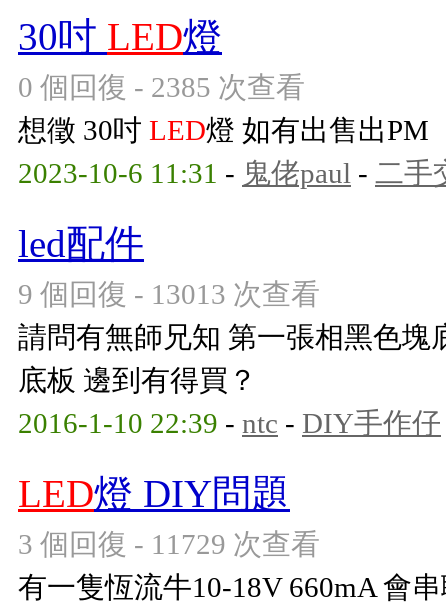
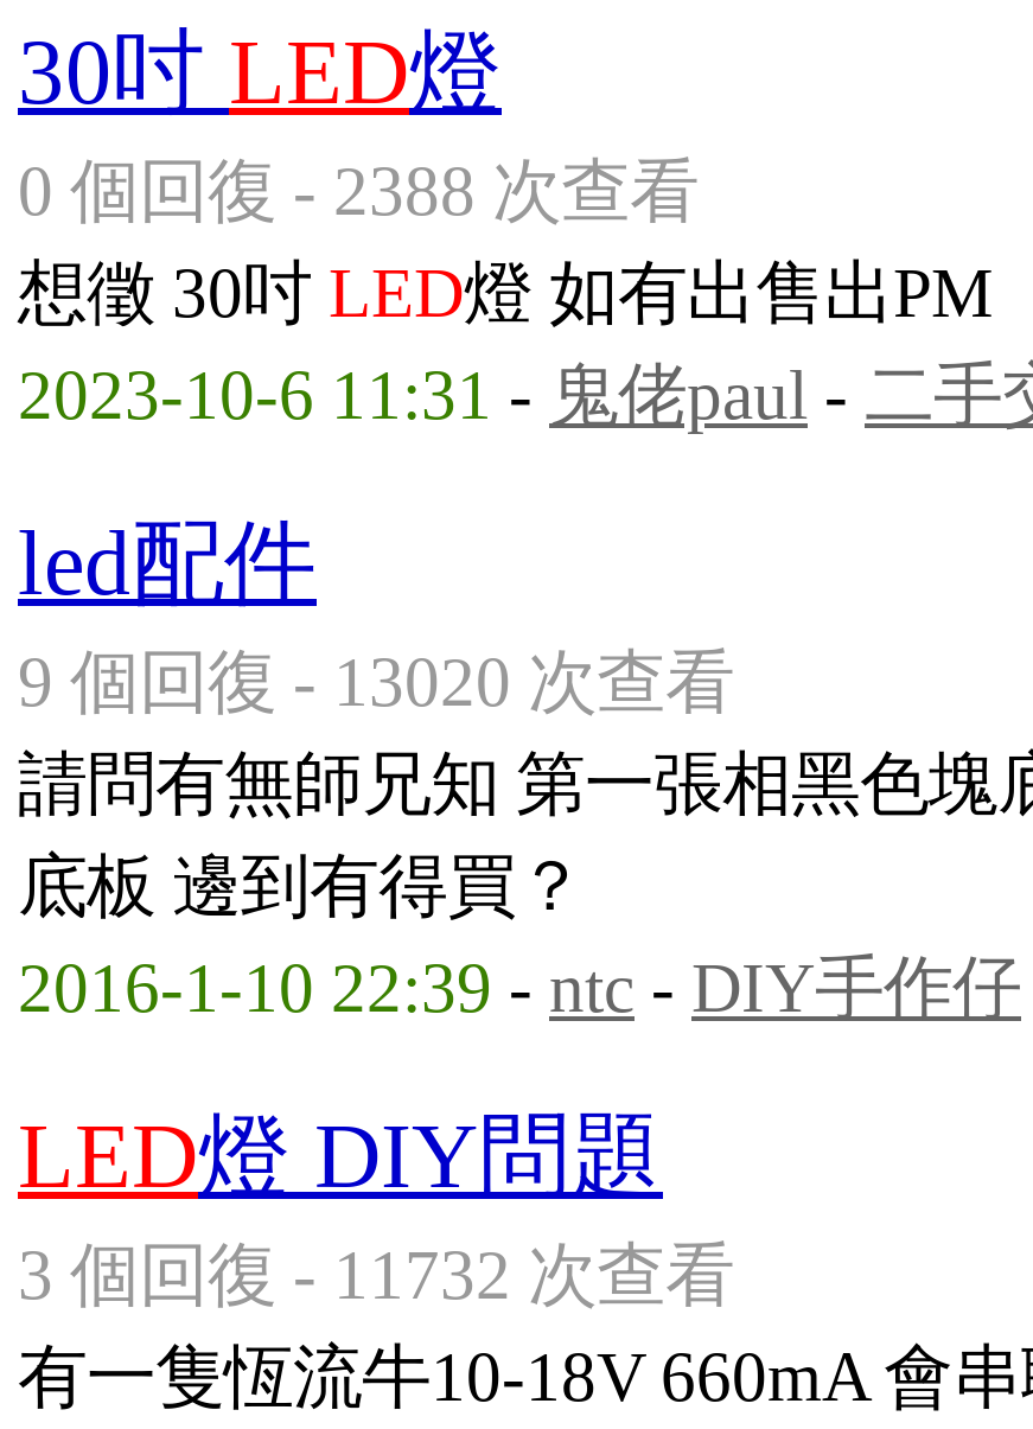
- 0 個回復 - 2385 次查看
+ 0 個回復 - 2388 次查看

- 9 個回復 - 13013 次查看
+ 9 個回復 - 13020 次查看

- 3 個回復 - 11729 次查看
+ 3 個回復 - 11732 次查看
